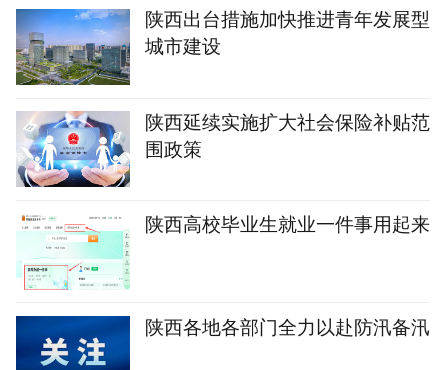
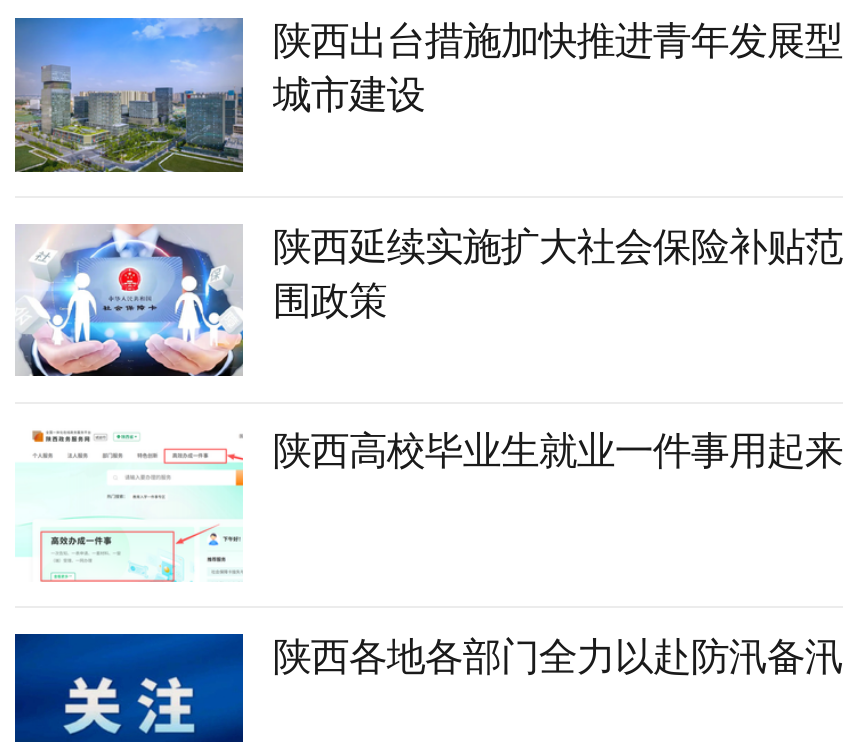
- [image]
+ [image]
